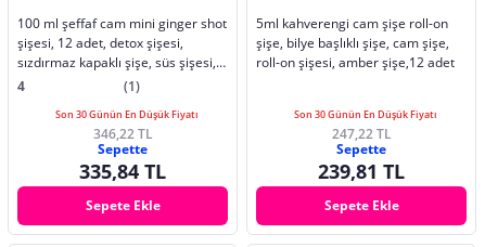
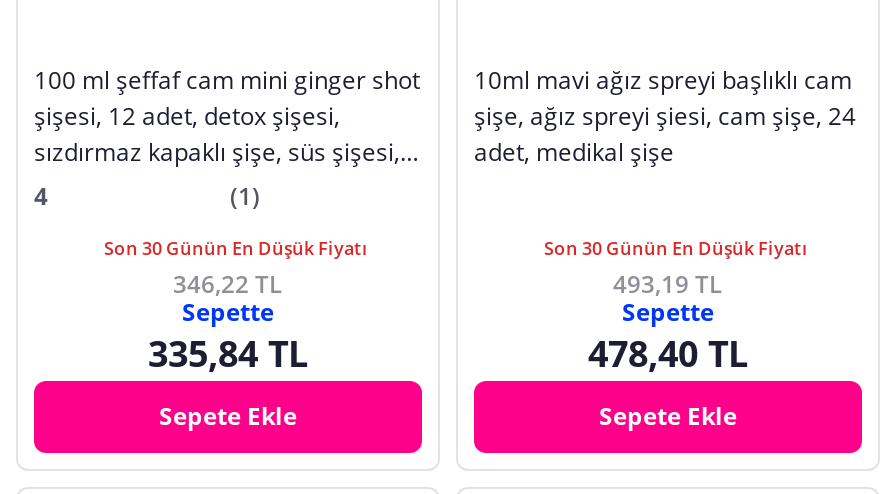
- 5ml kahverengi cam şişe roll-on
- şişe, bilye başlıklı şişe, cam şişe,
- roll-on şişesi, amber şişe,12 adet
+ 10ml mavi ağız spreyi başlıklı cam
+ şişe, ağız spreyi şiesi, cam şişe, 24
+ adet, medikal şişe

- 247,22 TL
+ 493,19 TL

- 239,81 TL
+ 478,40 TL
